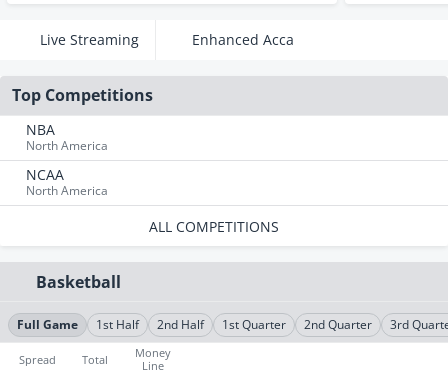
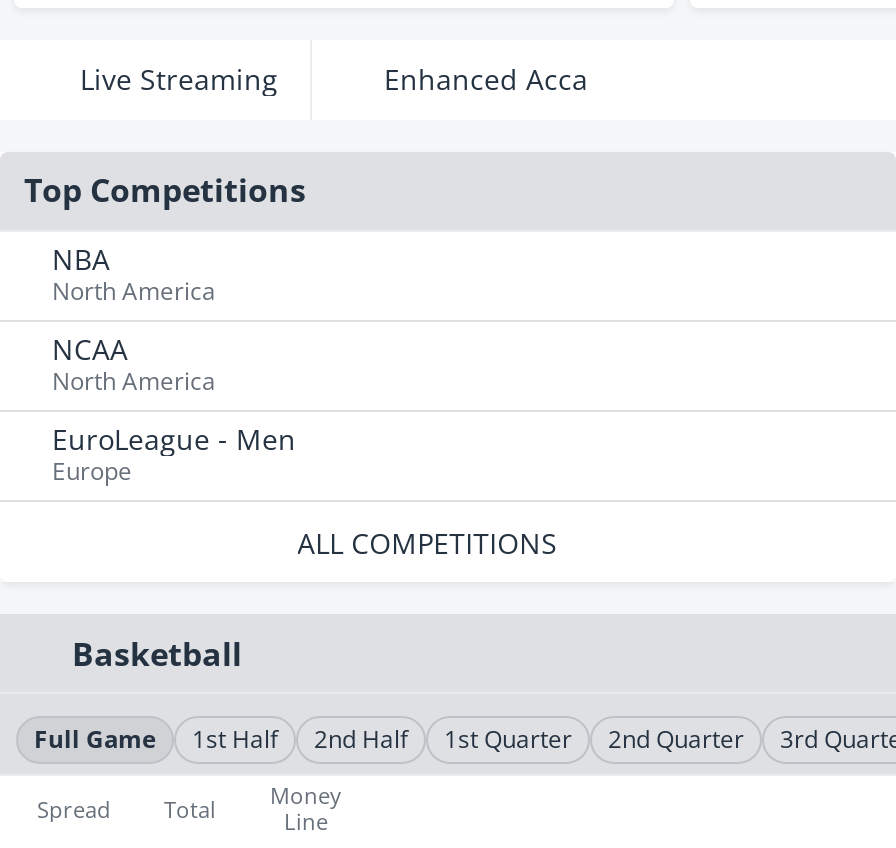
+ EuroLeague - Men
+ Europe
